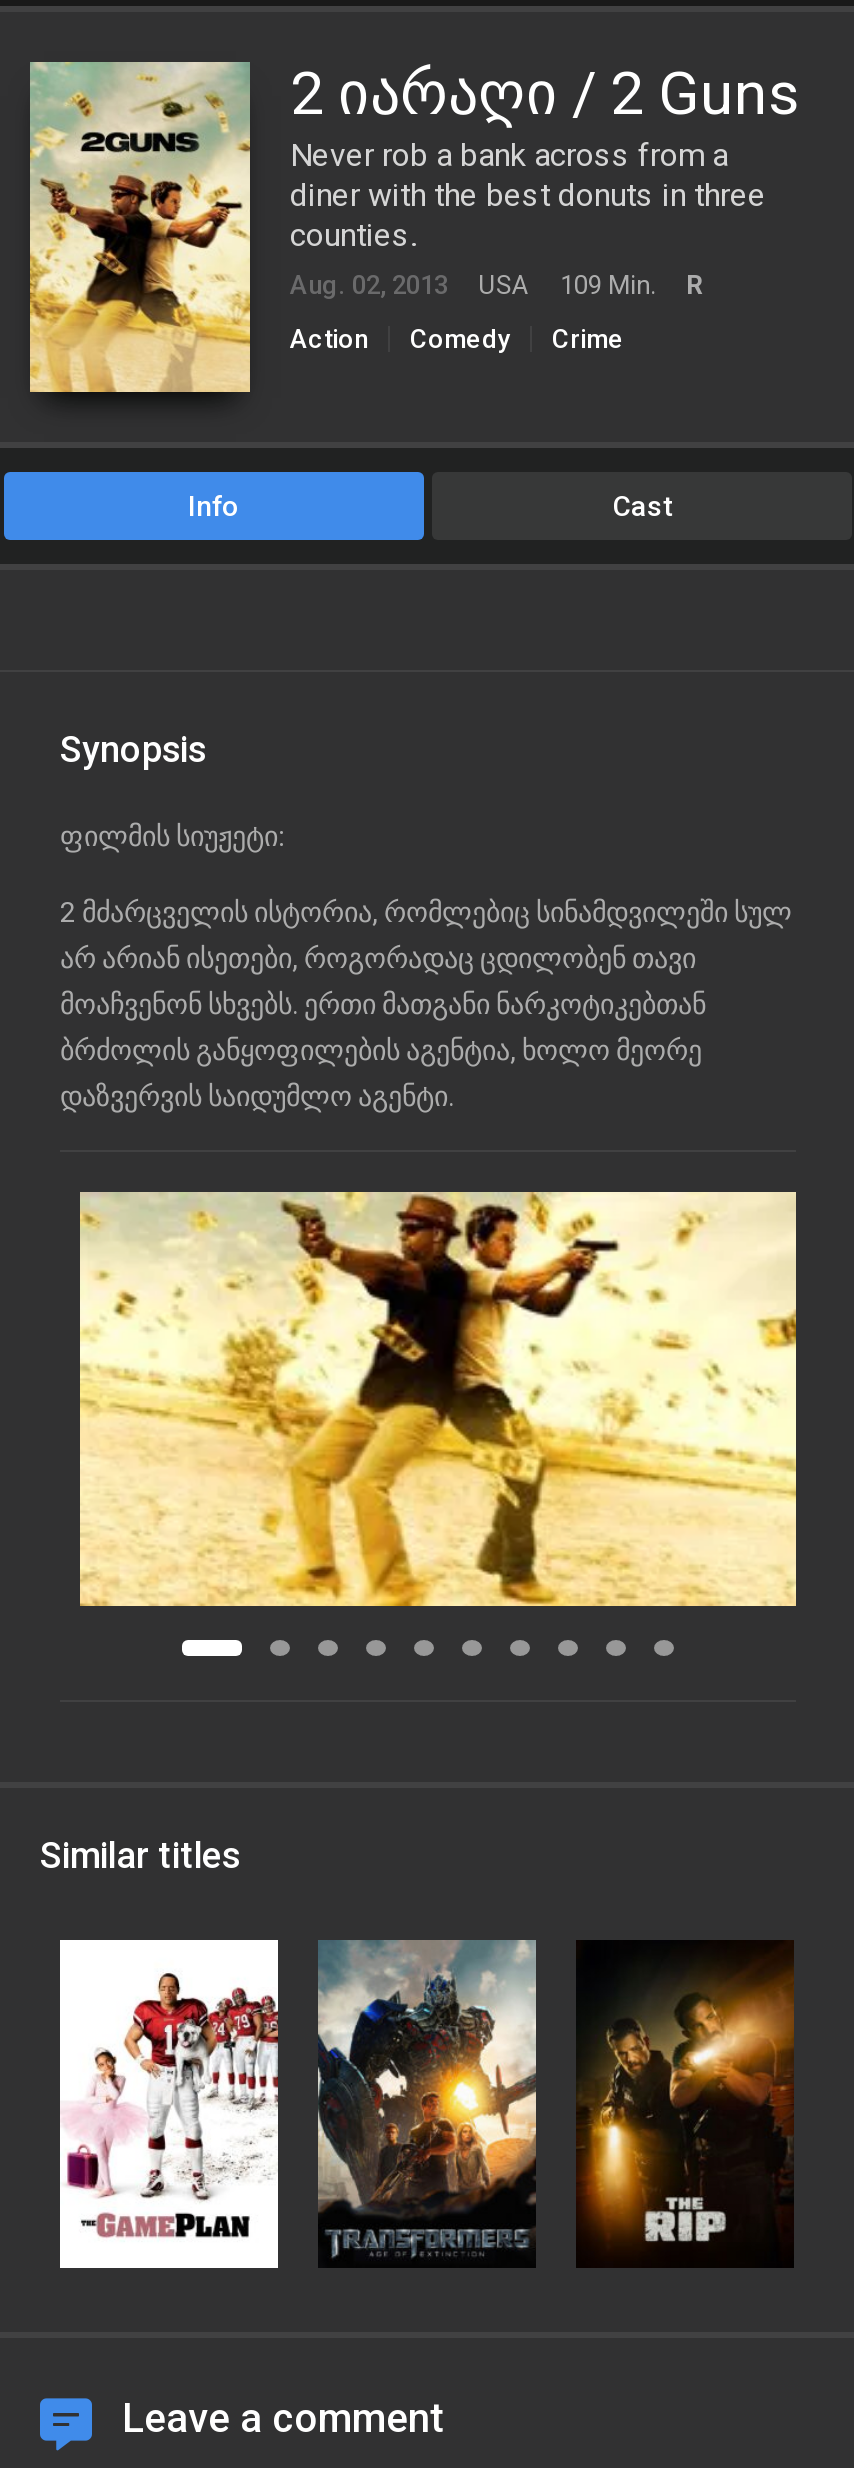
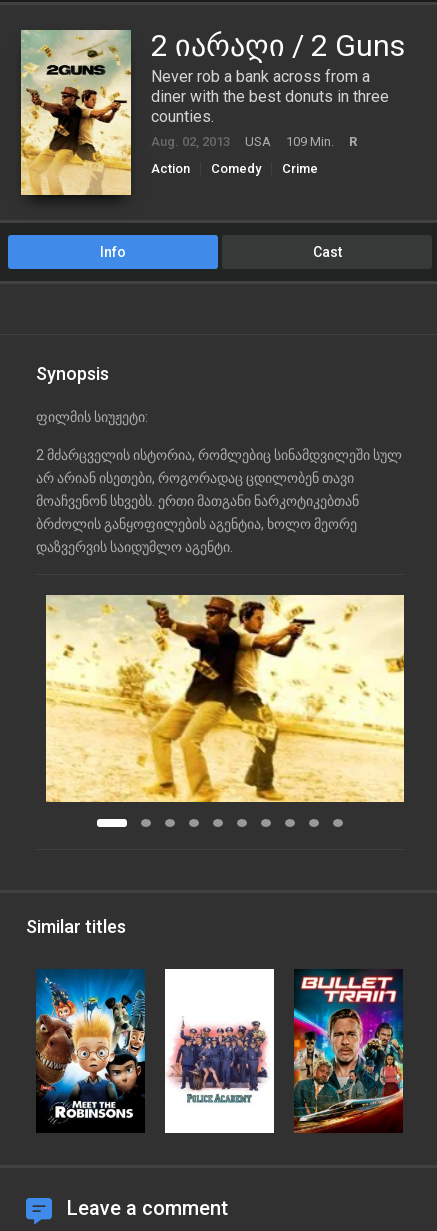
- [image]
+ [image]

- [image]
+ [image]

- [image]
+ [image]
